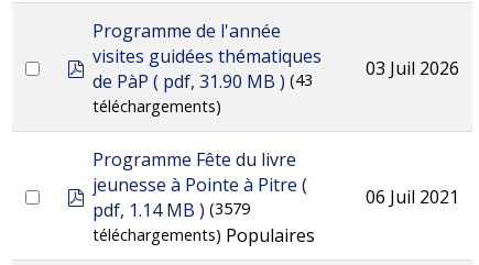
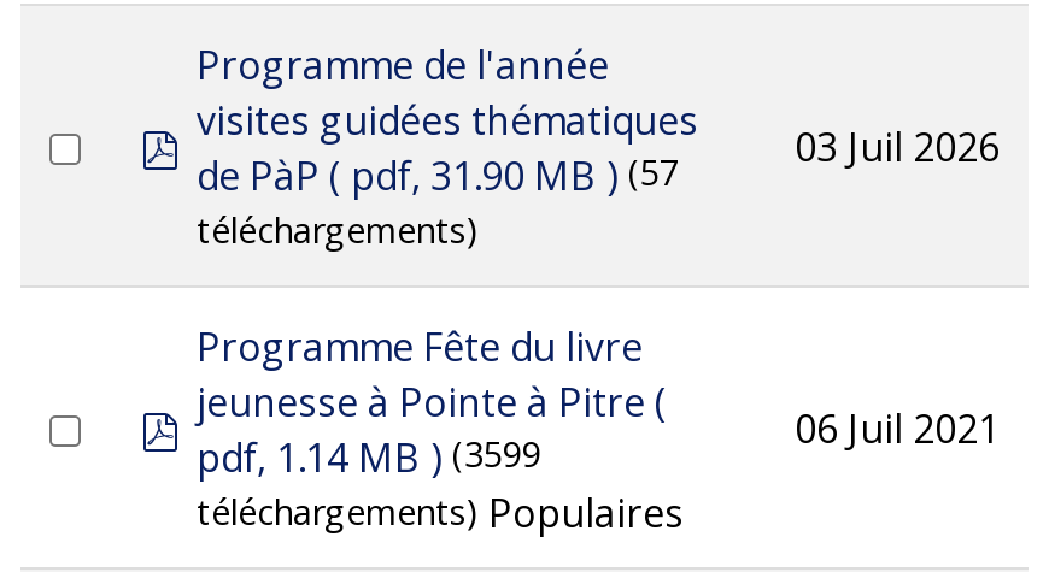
- de PàP ( pdf, 31.90 MB ) (43
+ de PàP ( pdf, 31.90 MB ) (57

- pdf, 1.14 MB ) (3579
+ pdf, 1.14 MB ) (3599
